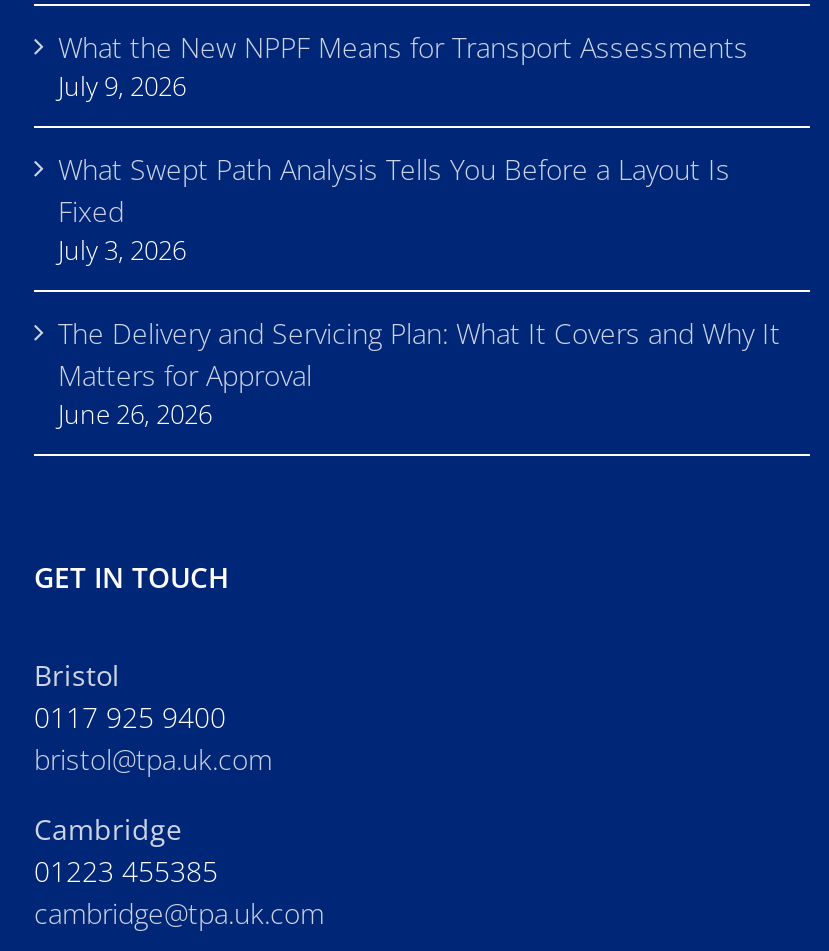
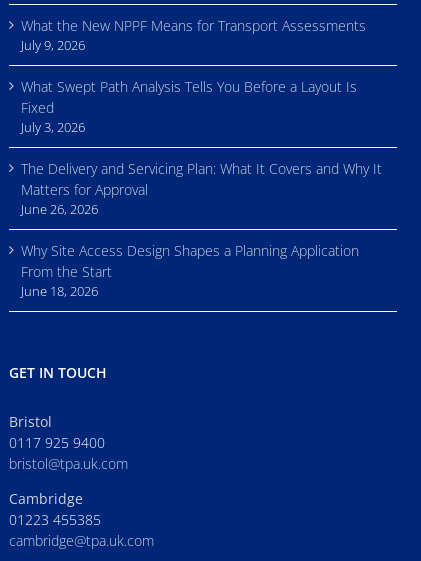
+ Why Site Access Design Shapes a Planning Application
+ From the Start
+ June 18, 2026
